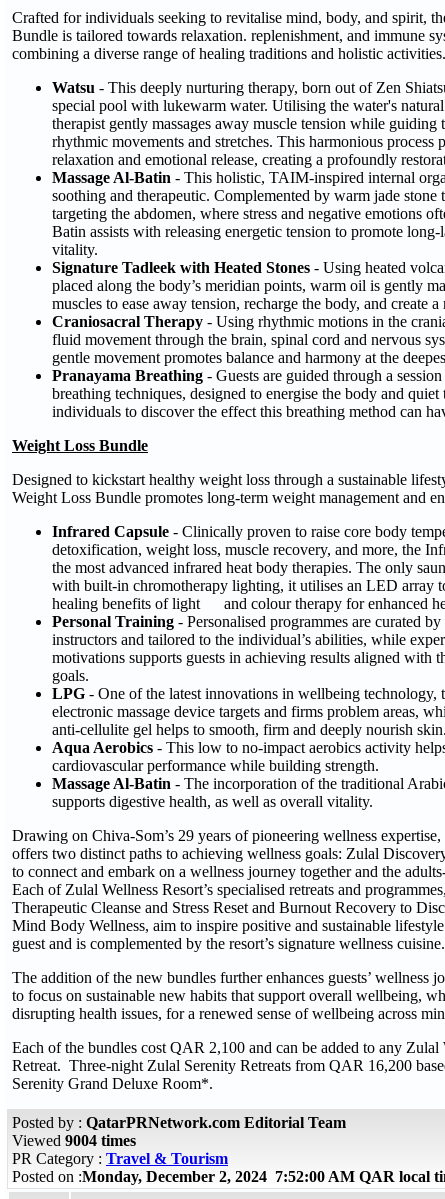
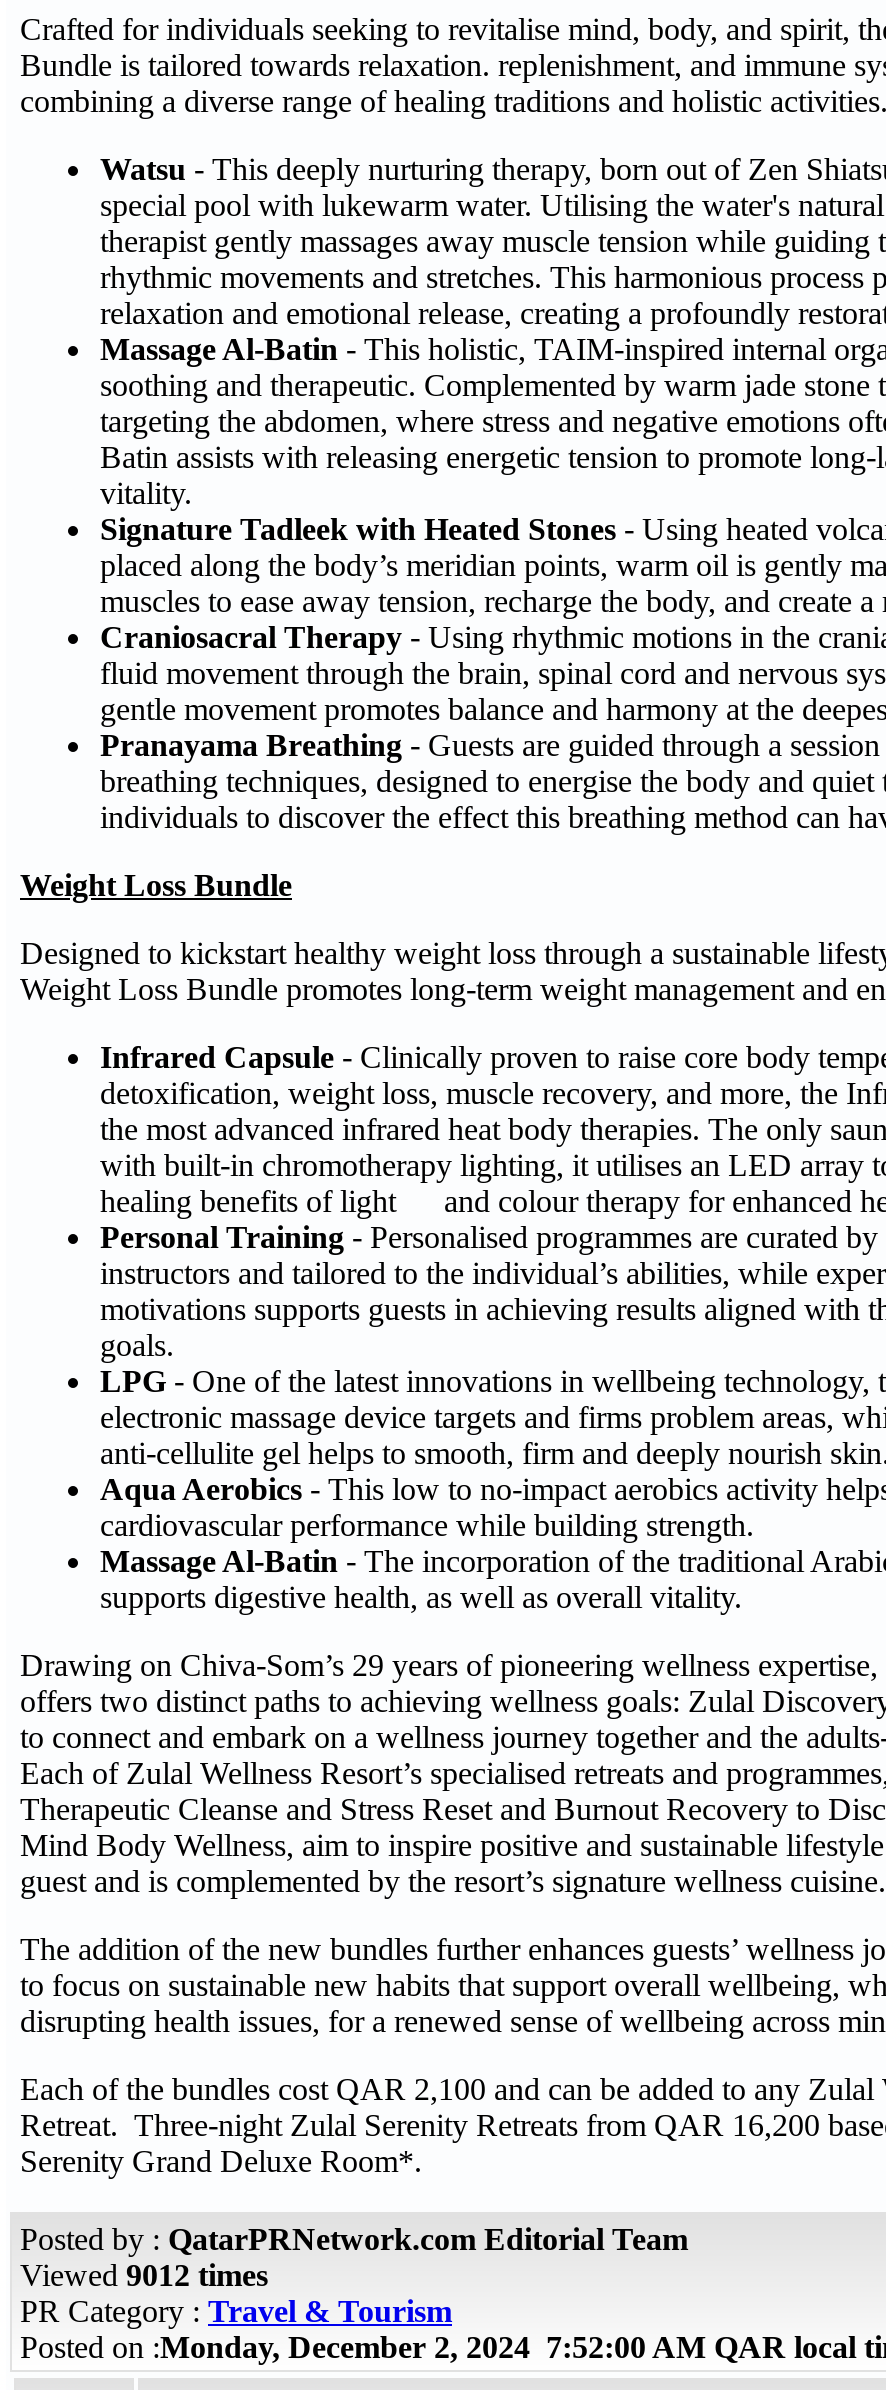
- Viewed 9004 times
+ Viewed 9012 times
